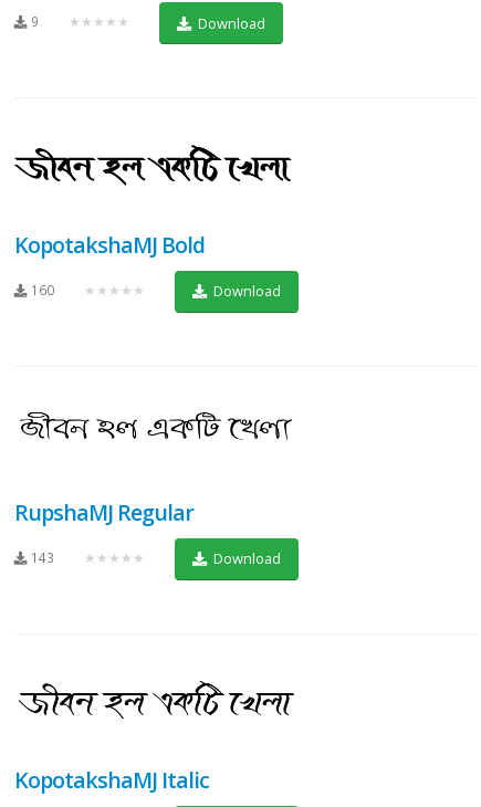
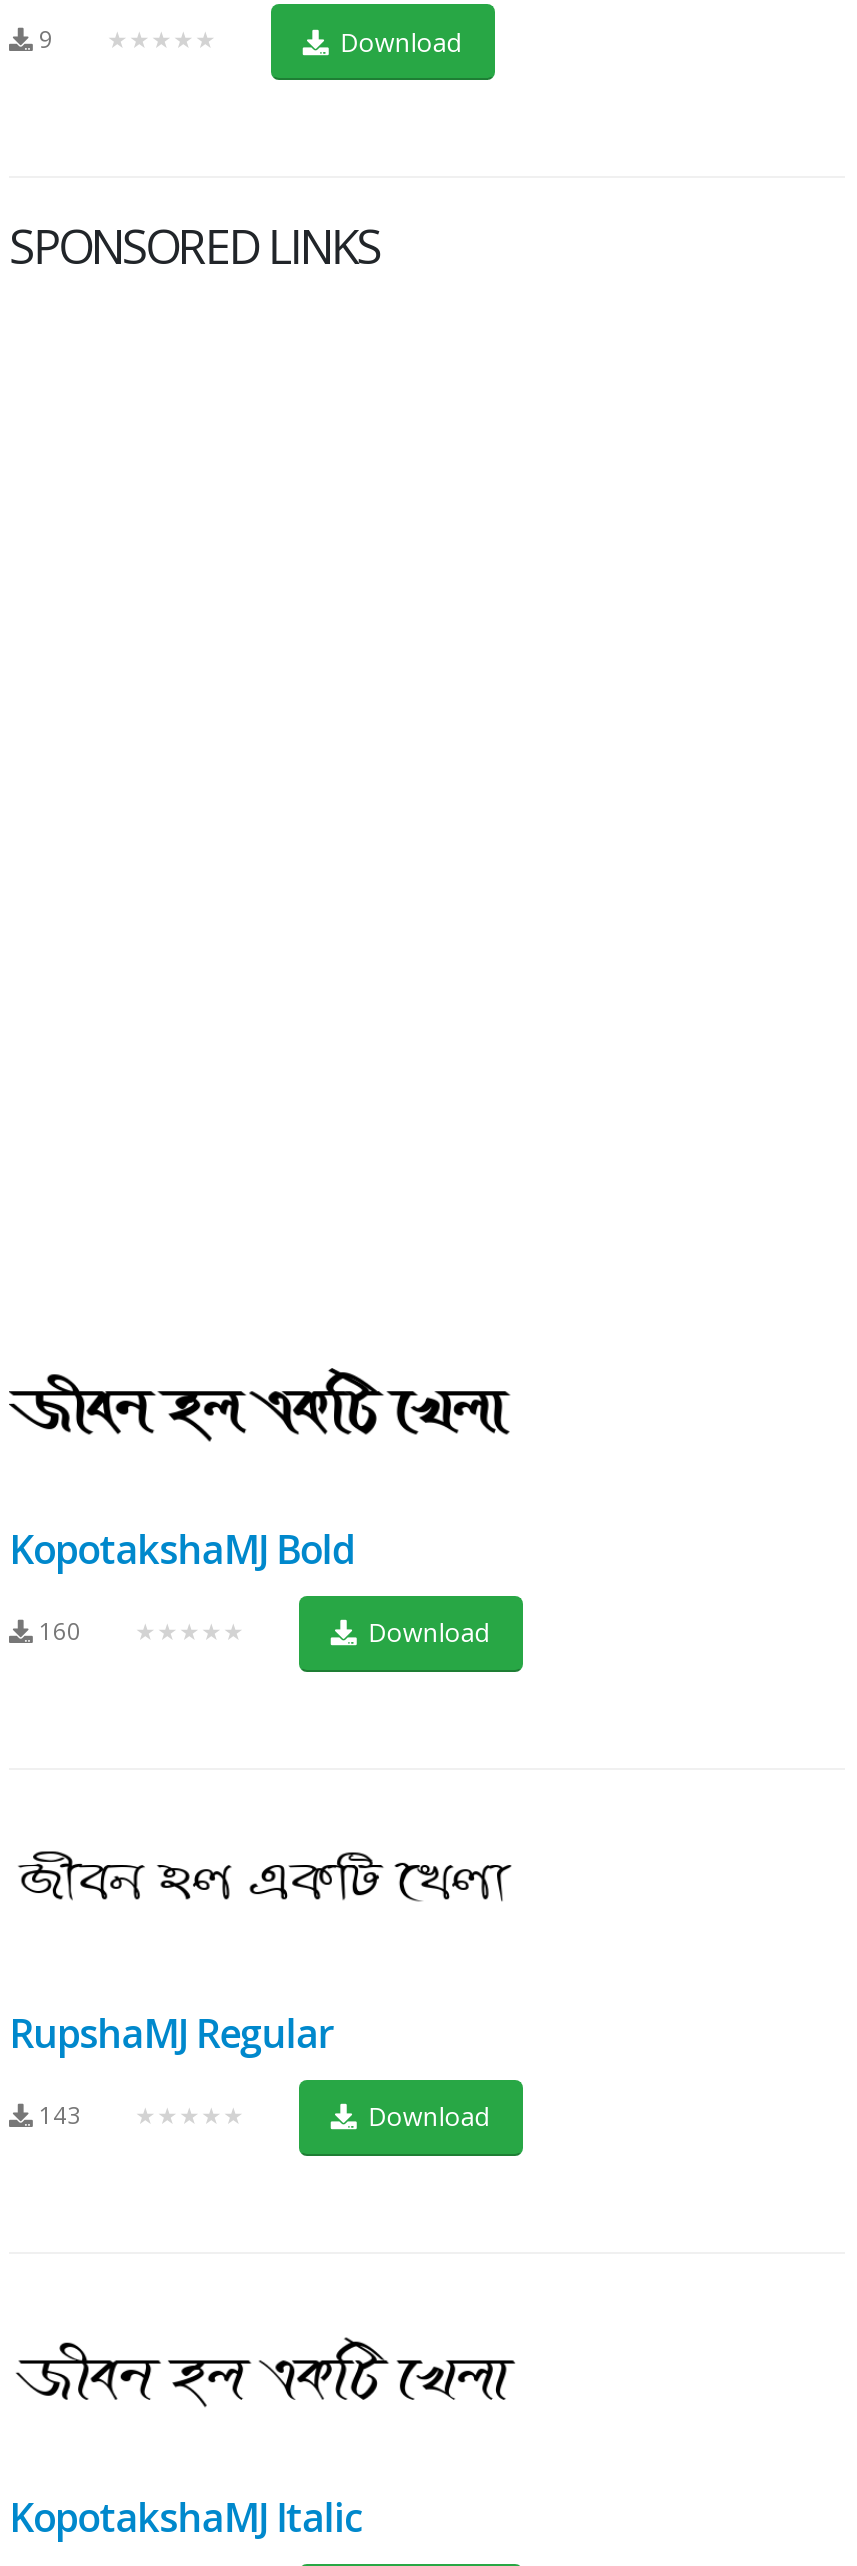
+ SPONSORED LINKS
